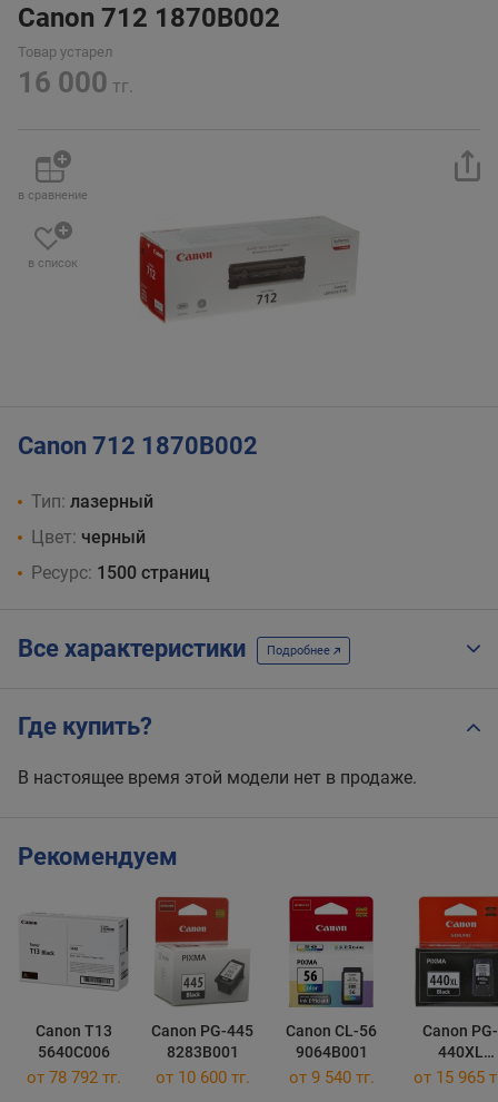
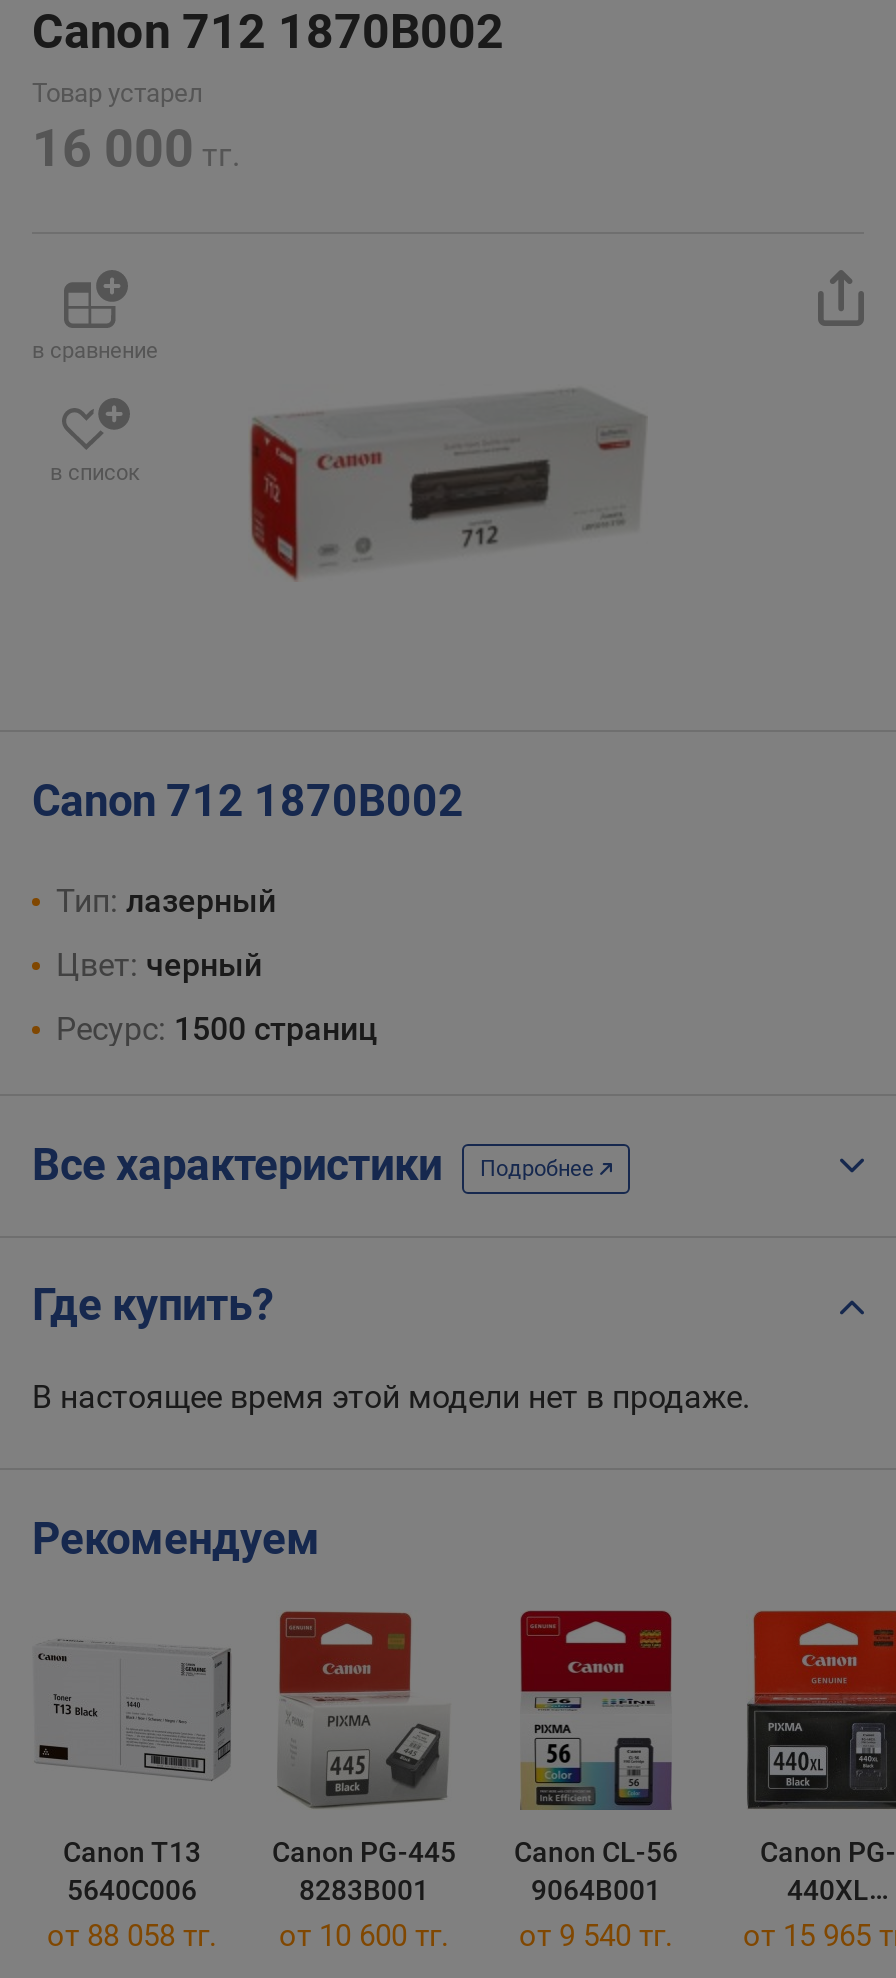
- от 78 792 тг.
+ от 88 058 тг.
